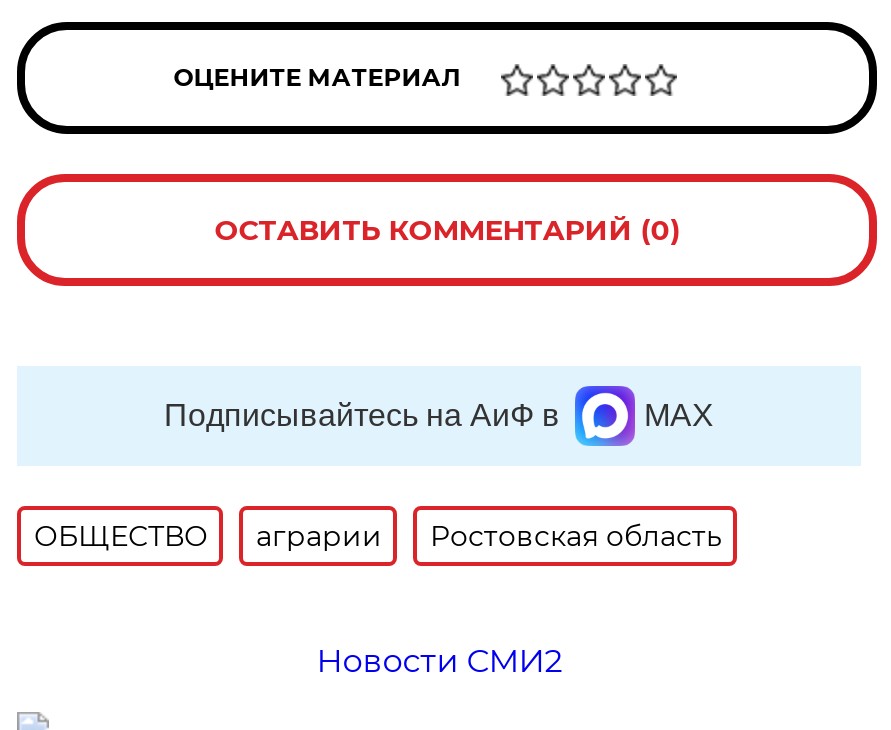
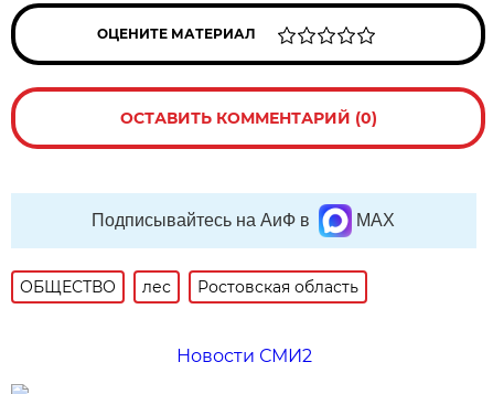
- аграрии
+ лес
